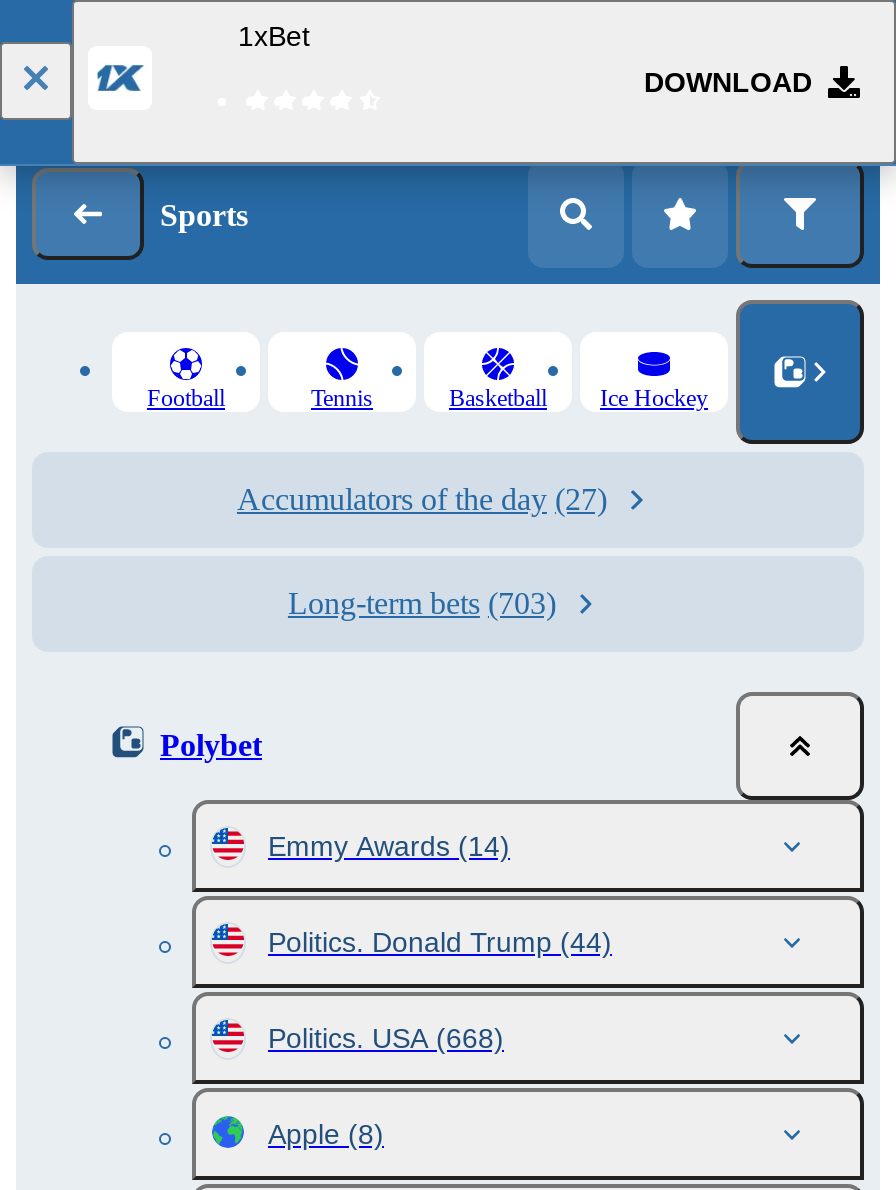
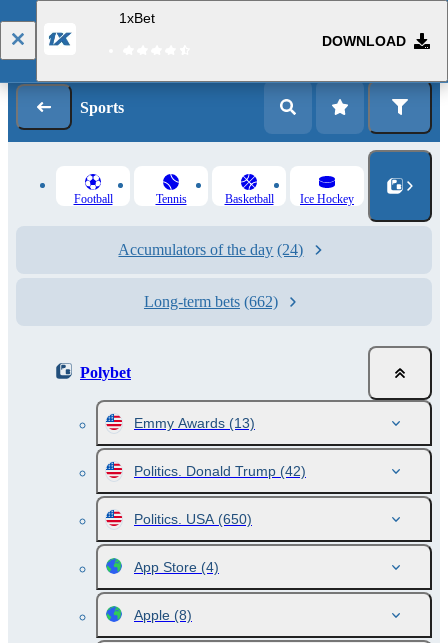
- Accumulators of the day (27)
+ Accumulators of the day (24)

- Long-term bets (703)
+ Long-term bets (662)

- Emmy Awards (14)
- Politics. Donald Trump (44)
- Politics. USA (668)
+ Emmy Awards (13)
+ Politics. Donald Trump (42)
+ Politics. USA (650)
+ App Store (4)
